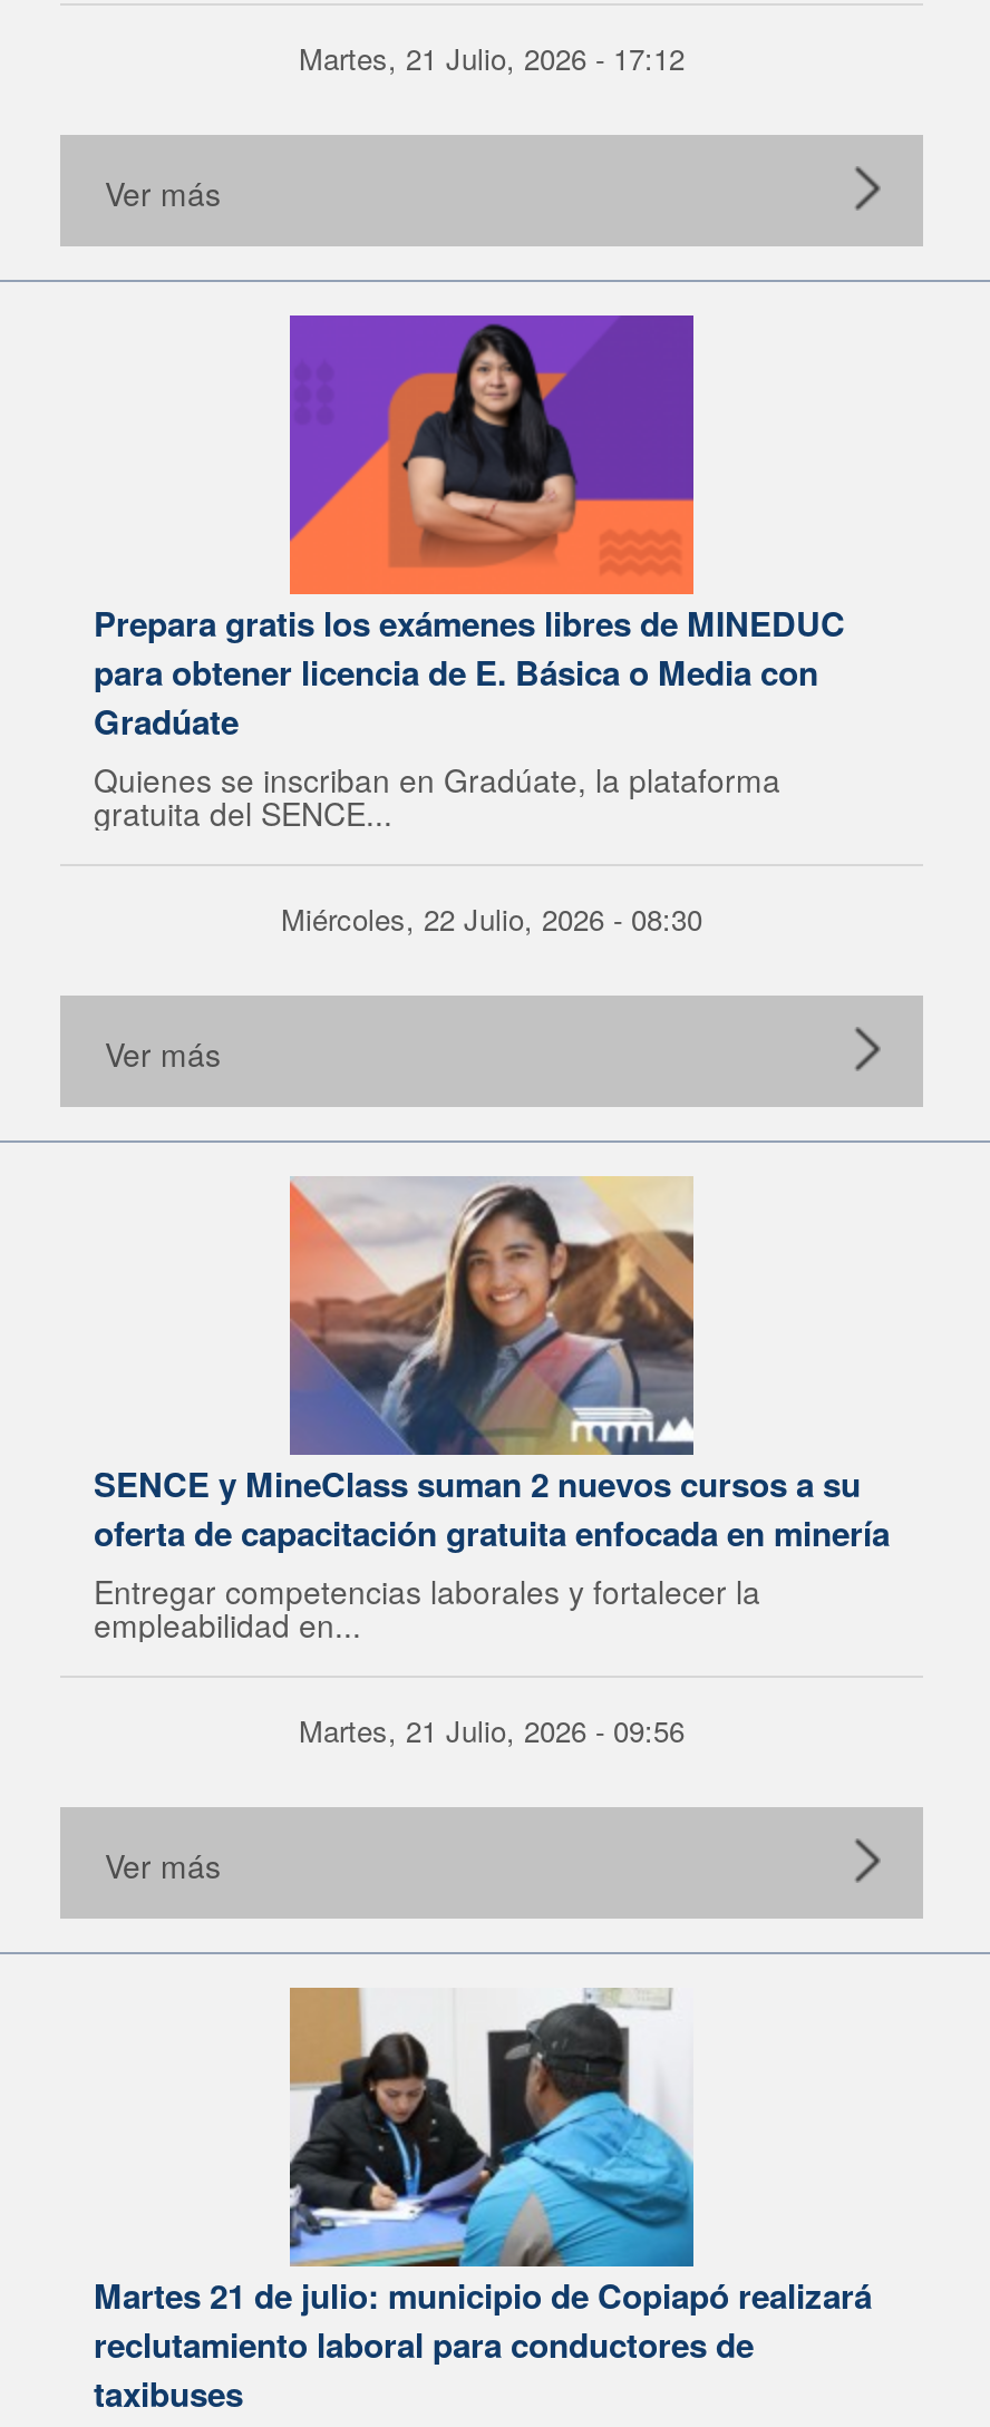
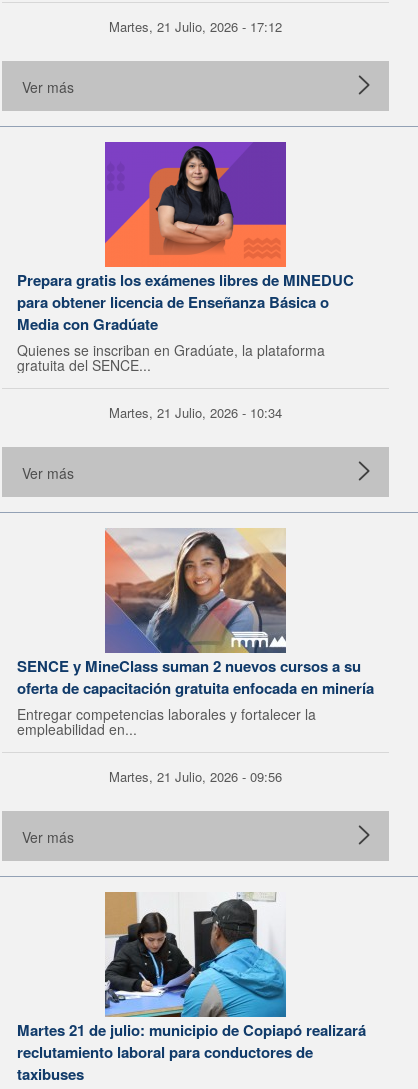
- para obtener licencia de E. Básica o Media con
- Gradúate
+ para obtener licencia de Enseñanza Básica o
+ Media con Gradúate

- Miércoles, 22 Julio, 2026 - 08:30
+ Martes, 21 Julio, 2026 - 10:34
